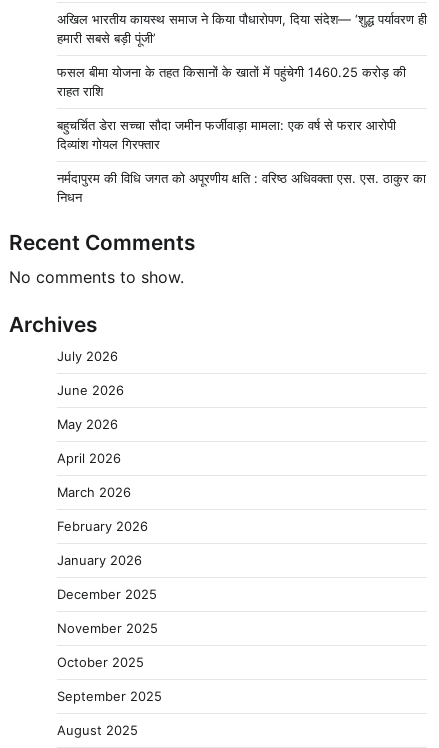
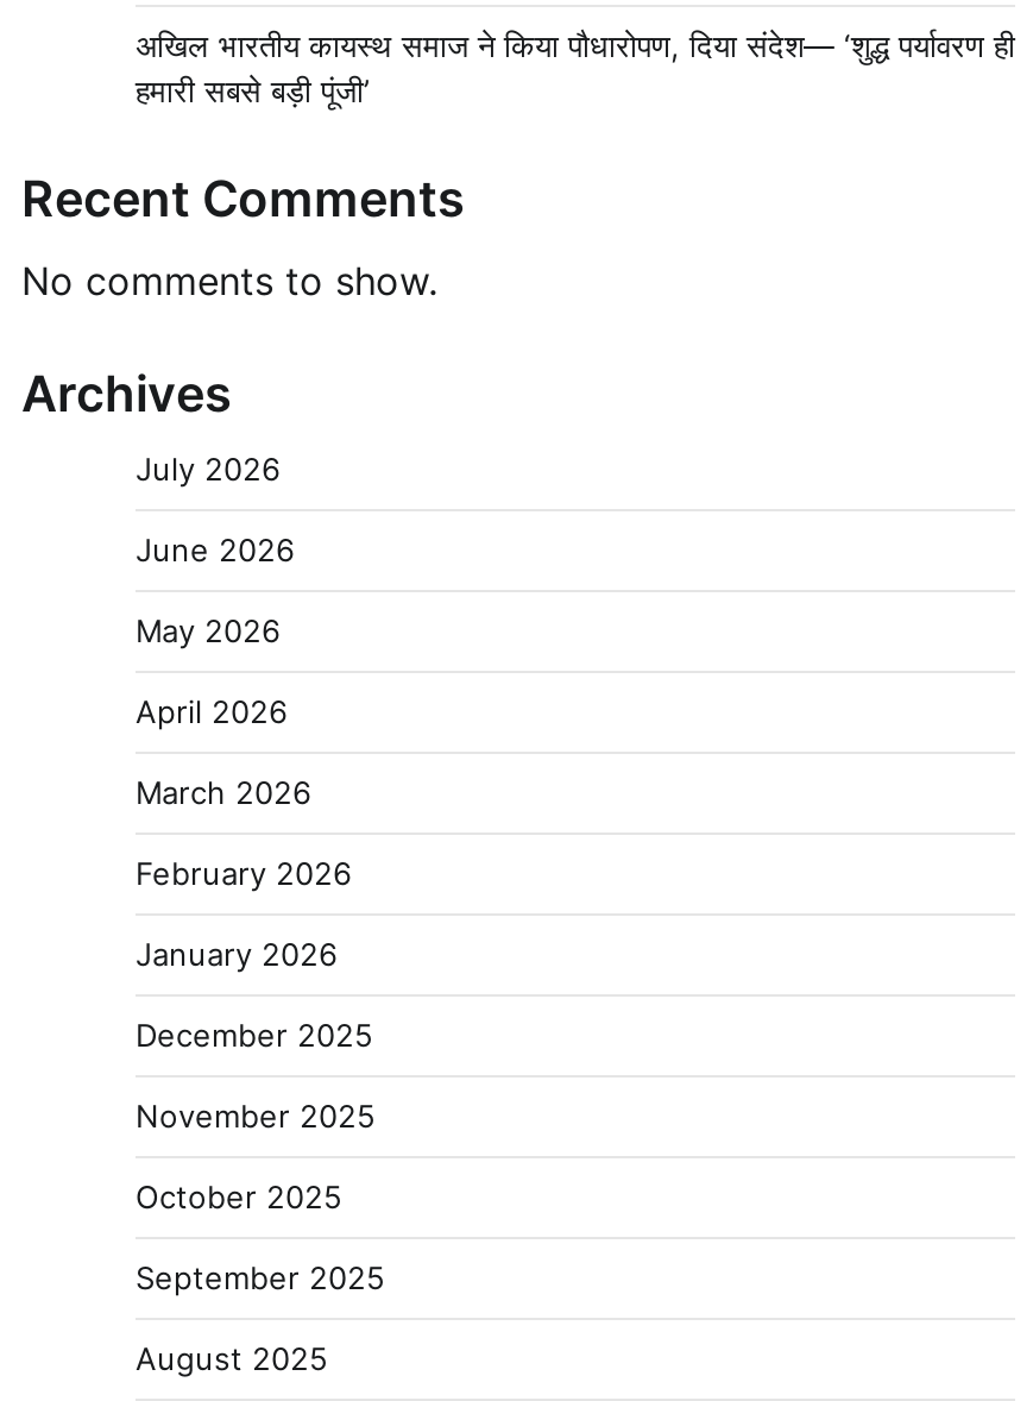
- फसल बीमा योजना के तहत किसानों के खातों में पहुंचेगी 1460.25 करोड़ की
- राहत राशि
- बहुचर्चित डेरा सच्चा सौदा जमीन फर्जीवाड़ा मामला: एक वर्ष से फरार आरोपी
- दिव्यांश गोयल गिरफ्तार
- नर्मदापुरम की विधि जगत को अपूरणीय क्षति : वरिष्ठ अधिवक्ता एस. एस. ठाकुर का
- निधन
